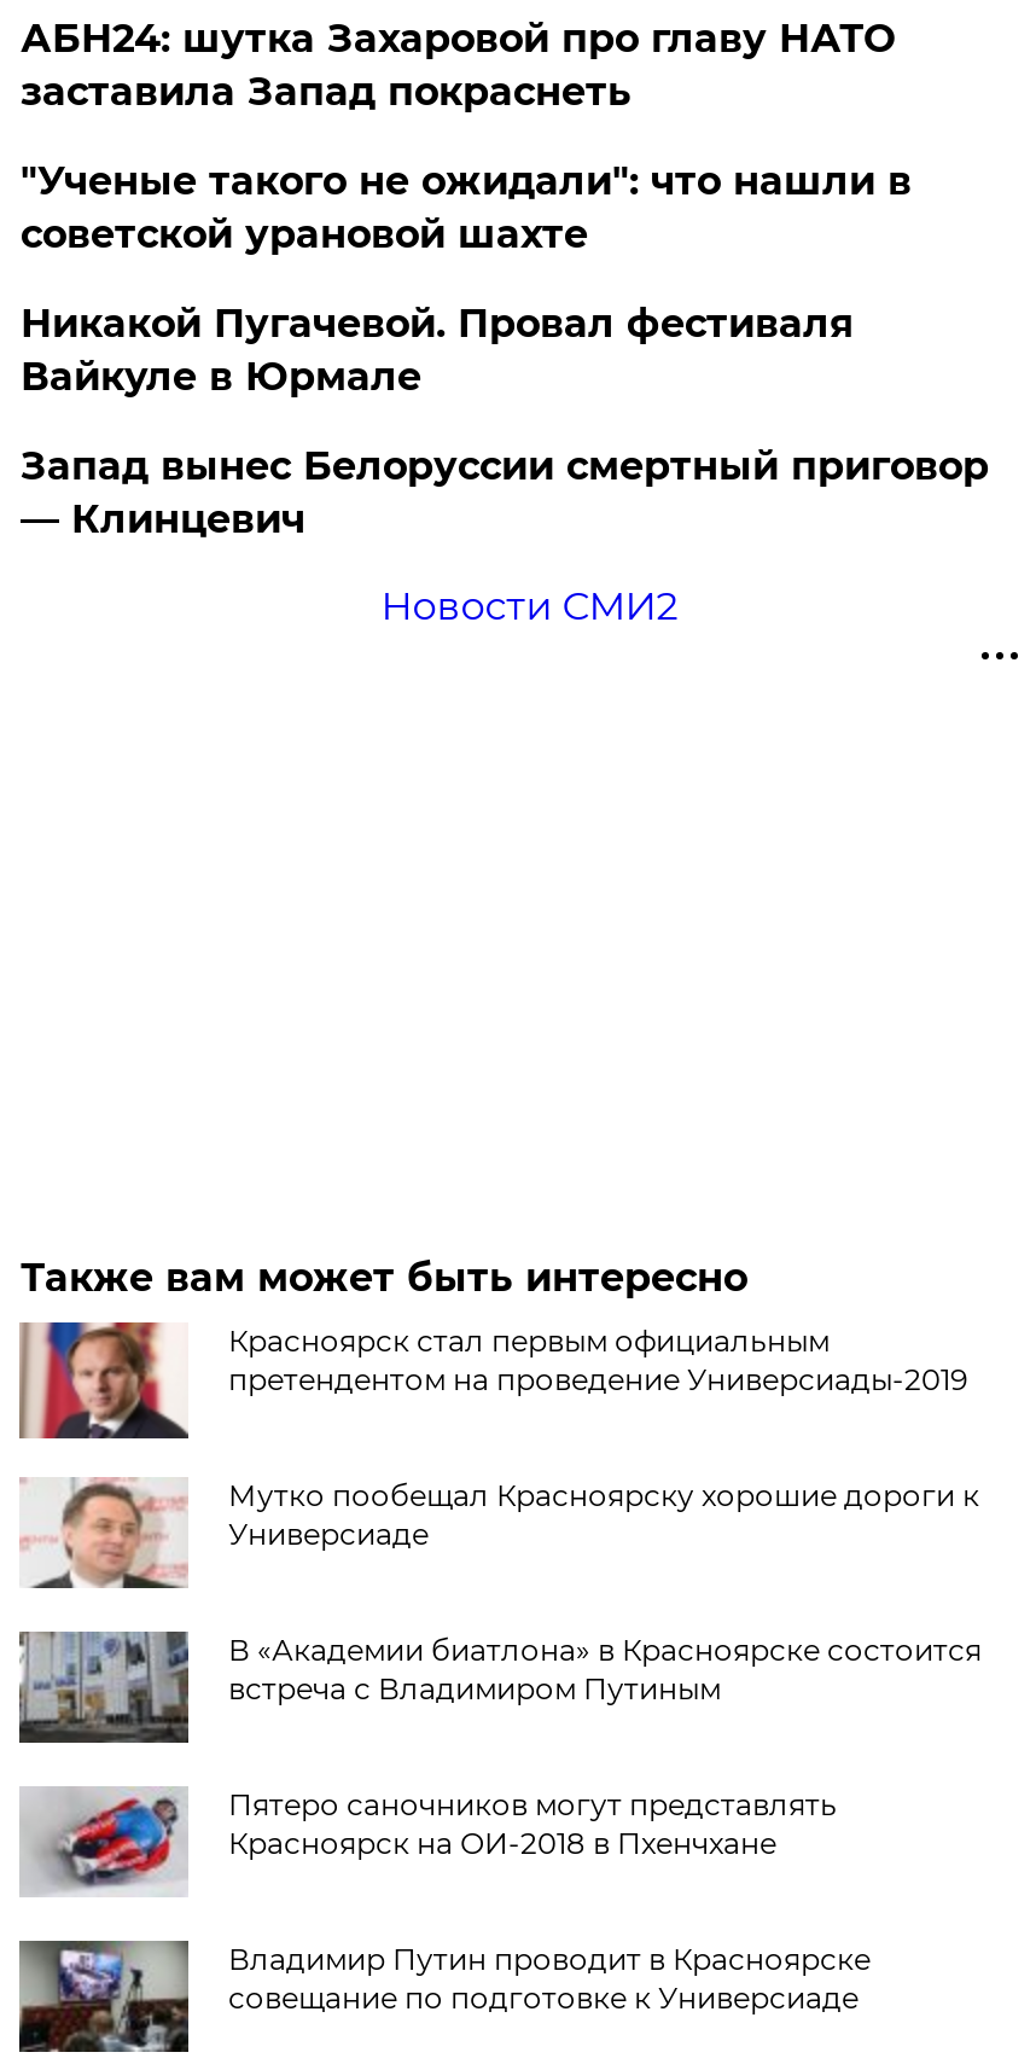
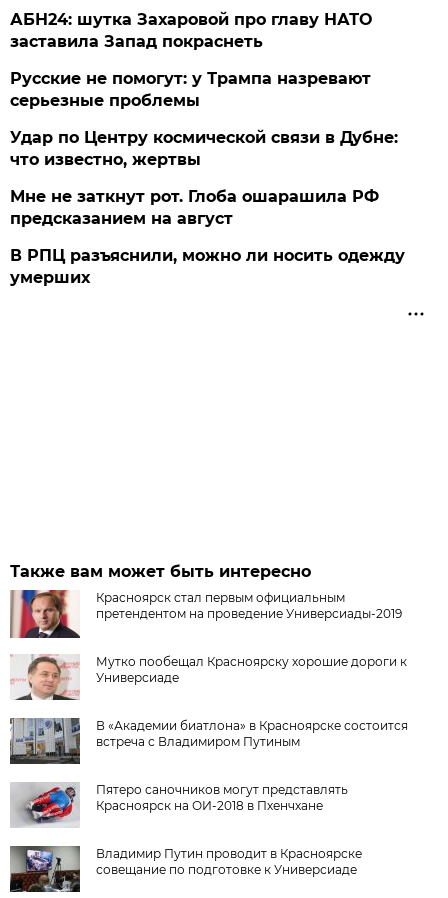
- "Ученые такого не ожидали": что нашли в
- советской урановой шахте
+ Русские не помогут: у Трампа назревают
+ серьезные проблемы

- Никакой Пугачевой. Провал фестиваля
- Вайкуле в Юрмале
+ Удар по Центру космической связи в Дубне:
+ что известно, жертвы

- Запад вынес Белоруссии смертный приговор
- — Клинцевич
+ Мне не заткнут рот. Глоба ошарашила РФ
+ предсказанием на август

- Новости СМИ2
+ В РПЦ разъяснили, можно ли носить одежду
+ умерших
